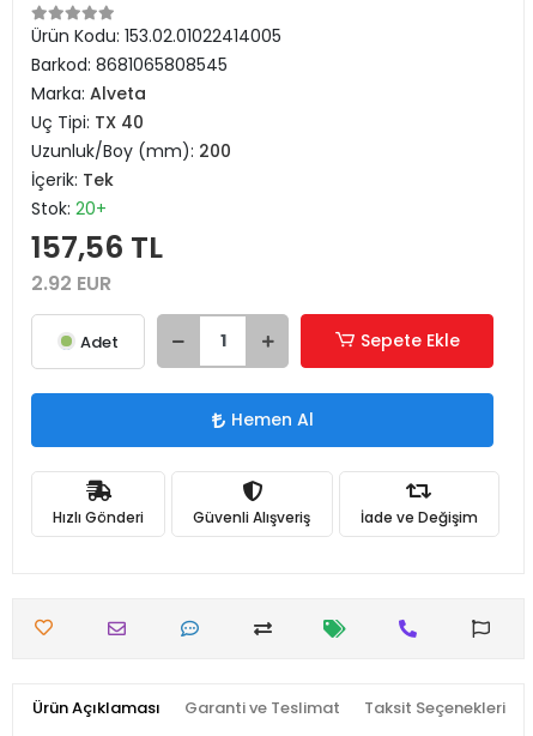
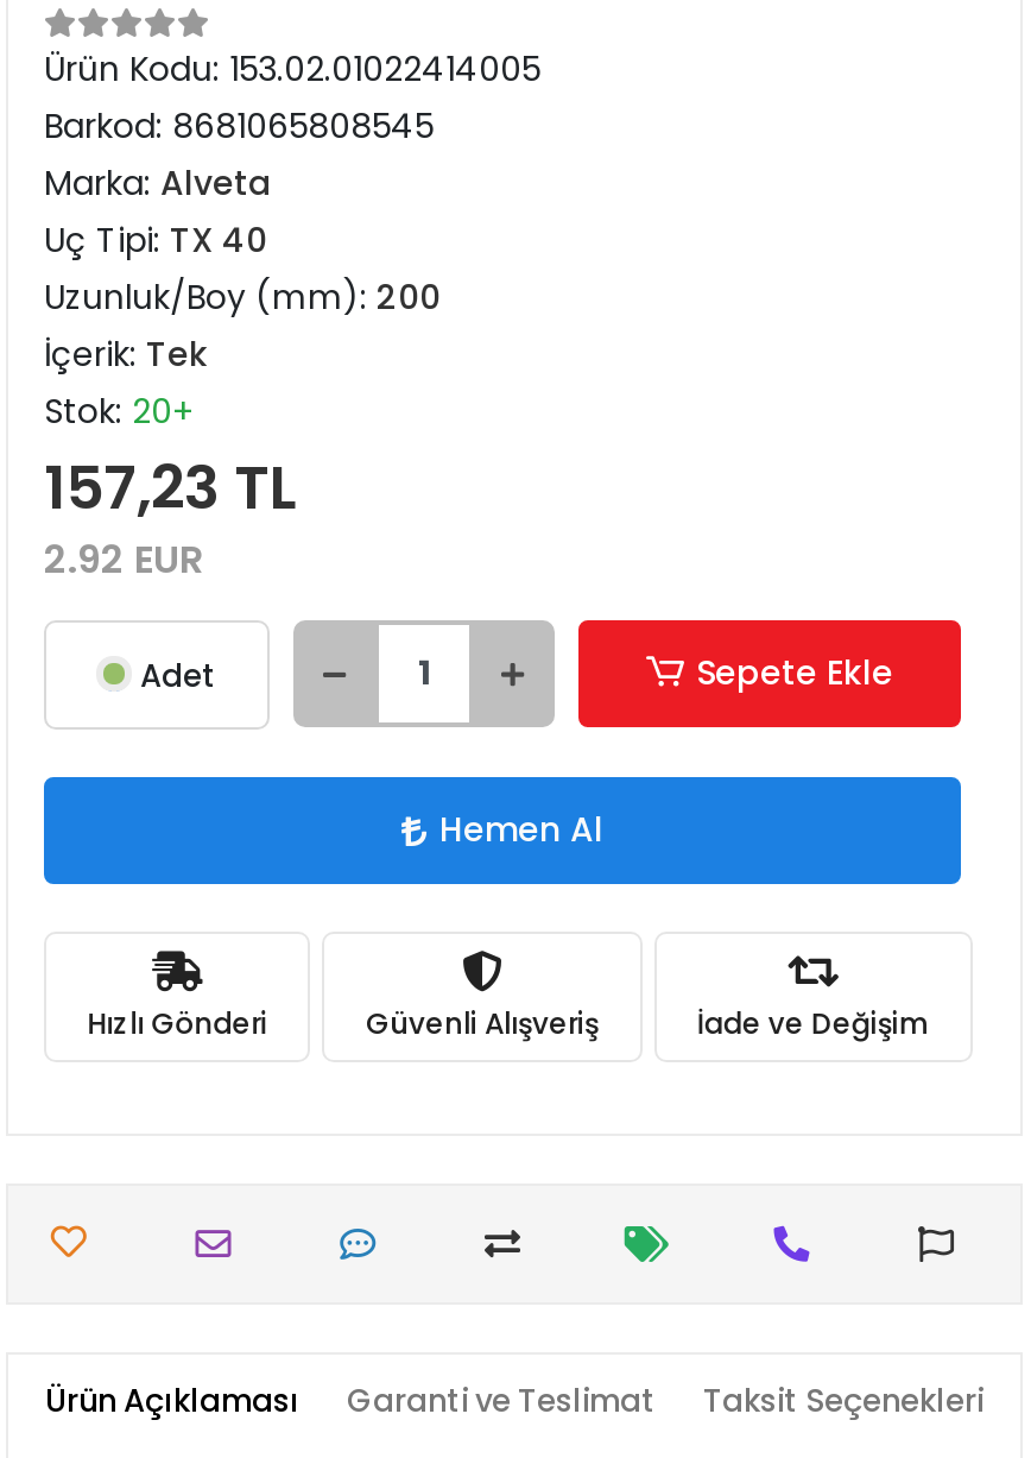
- 157,56 TL
+ 157,23 TL
